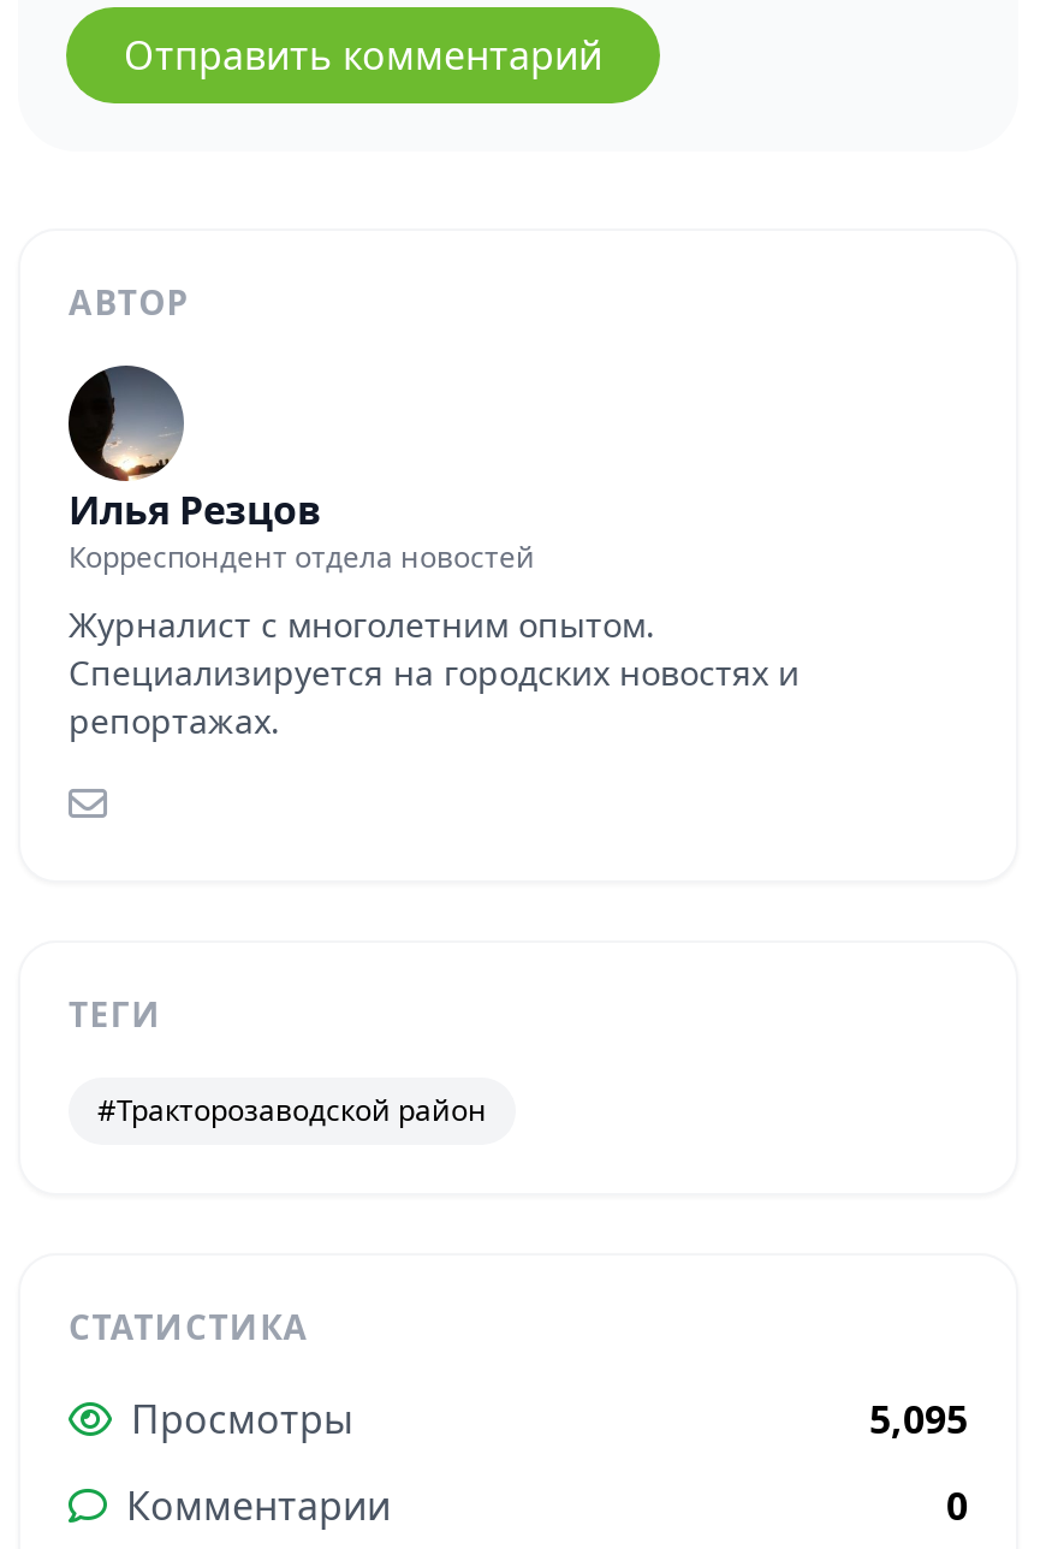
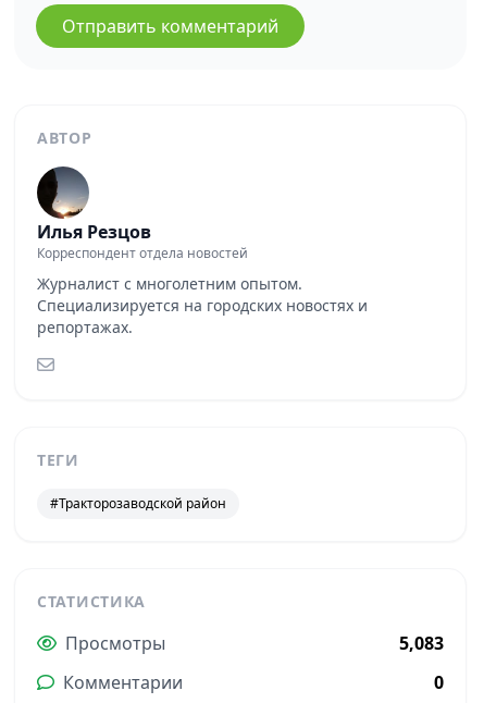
- 5,095
+ 5,083
